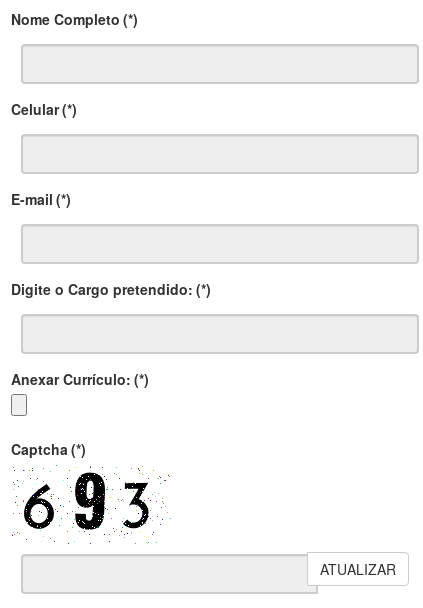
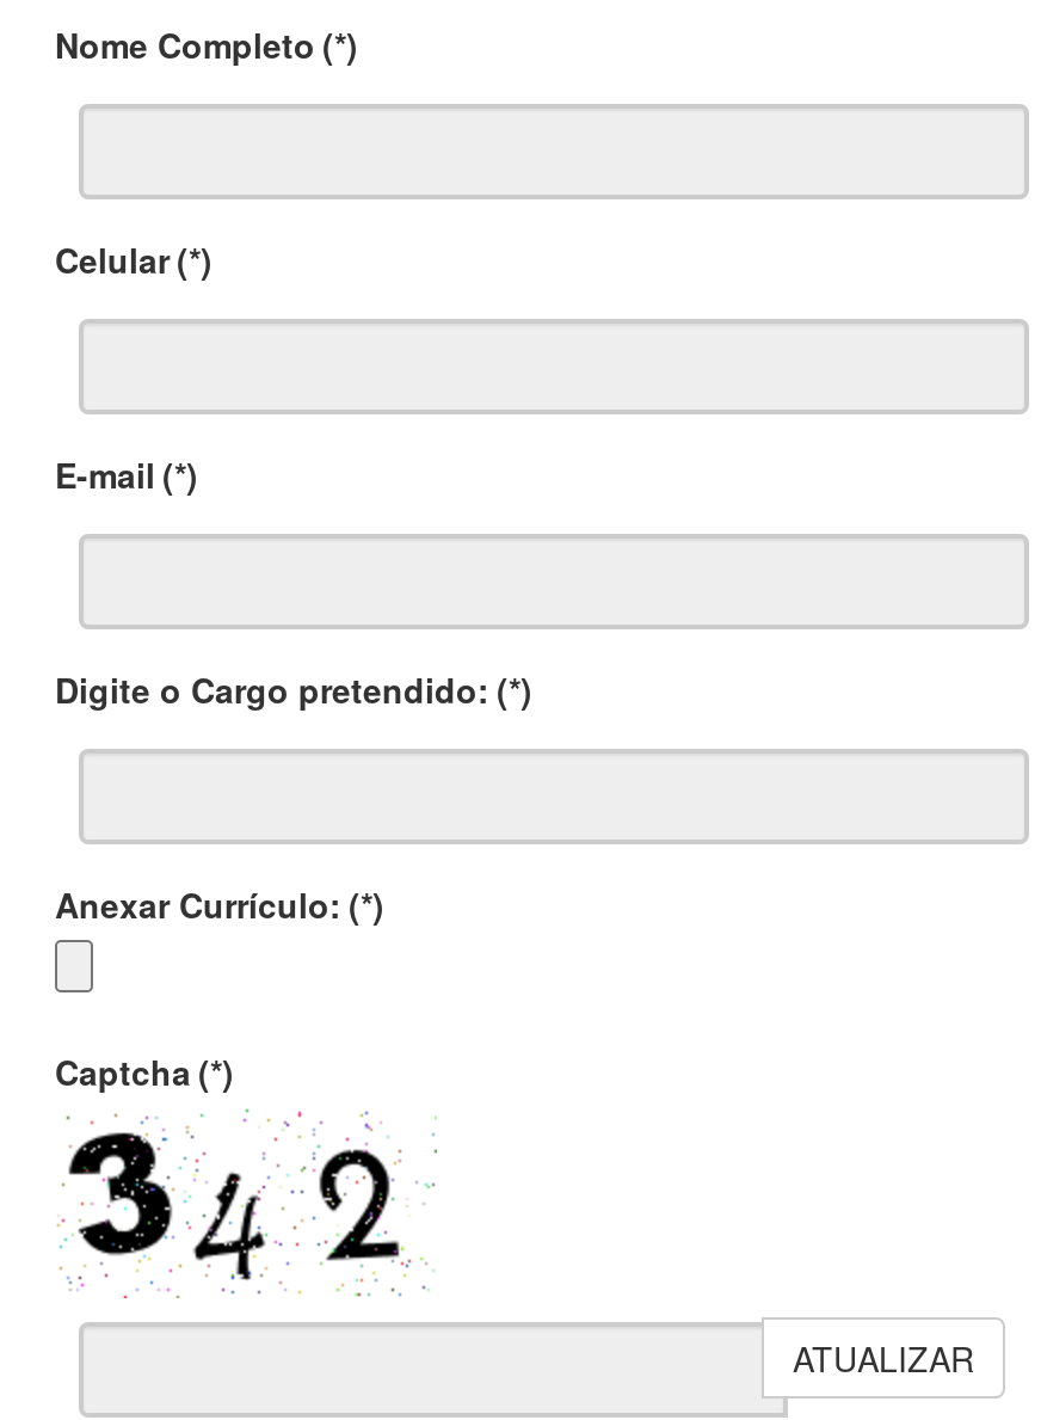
- [image]
+ [image]
